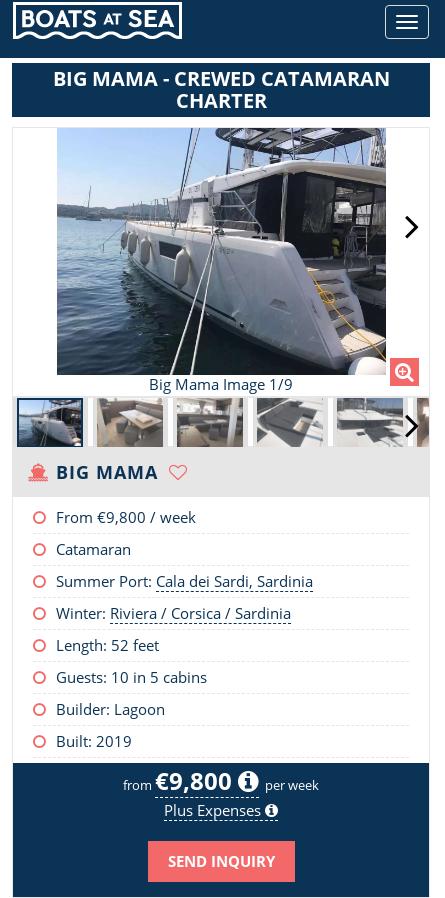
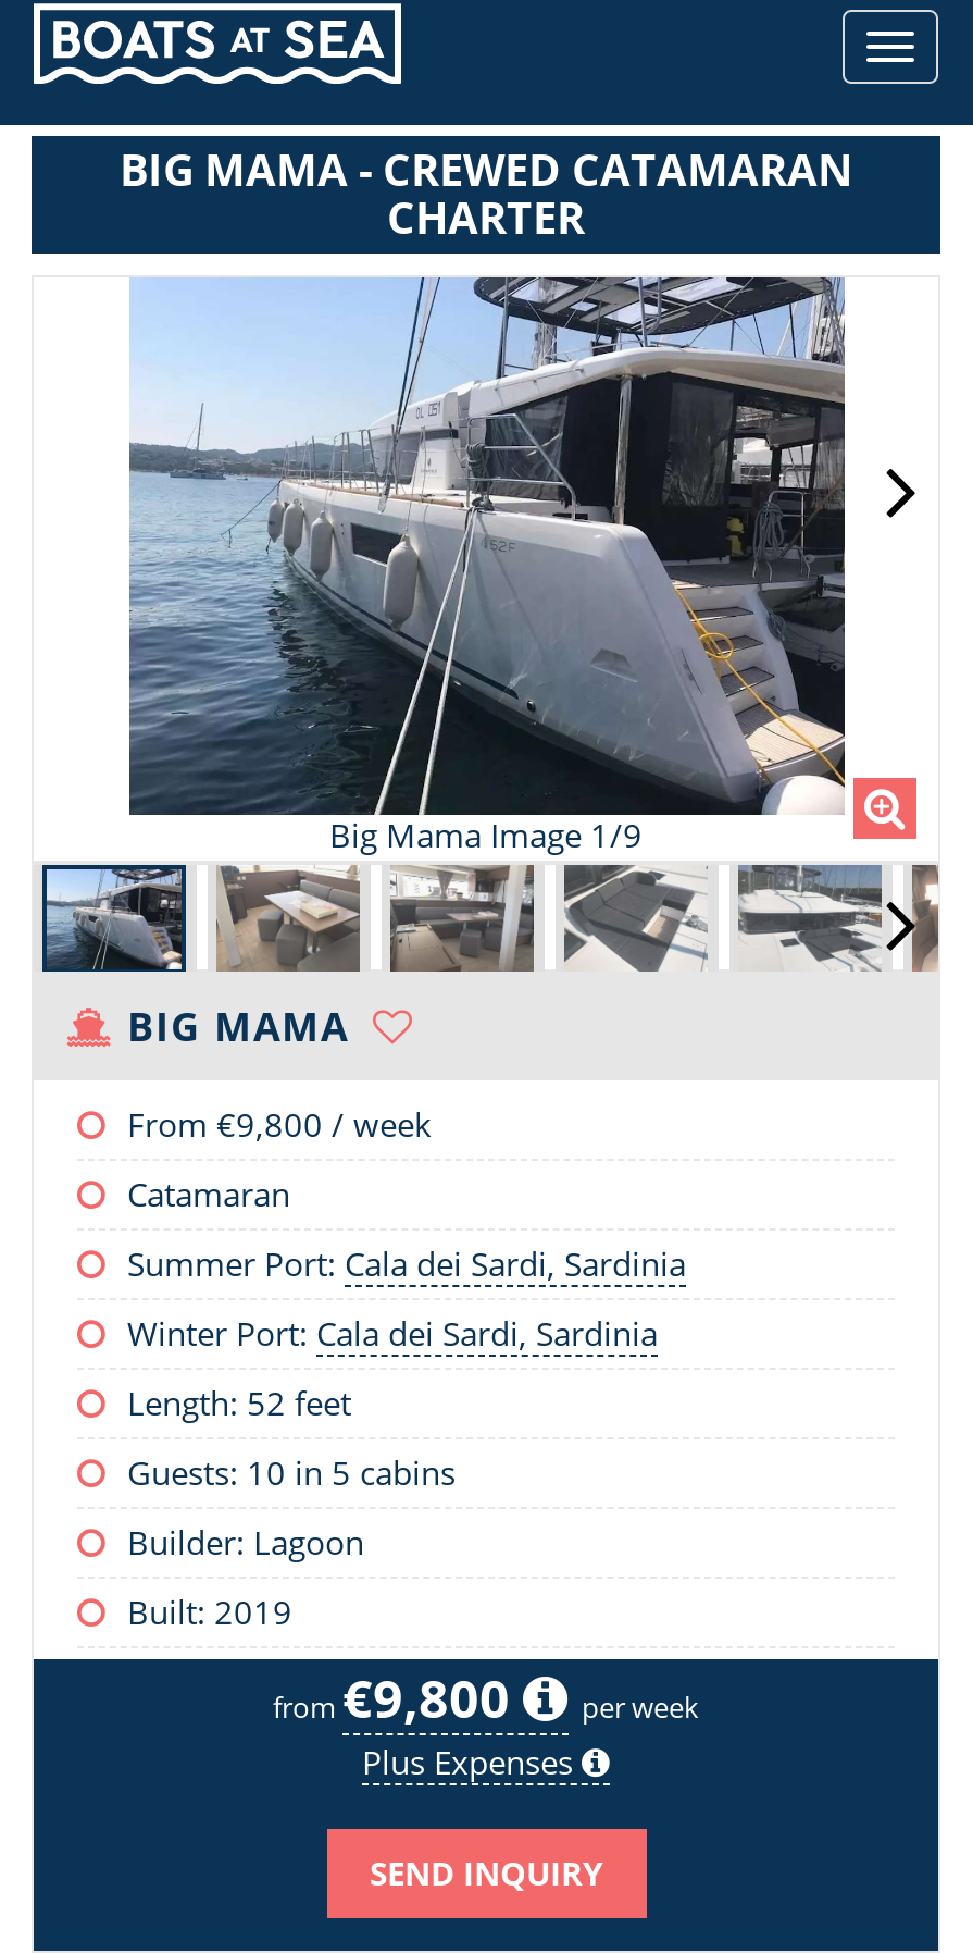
- Winter: Riviera / Corsica / Sardinia
+ Winter Port: Cala dei Sardi, Sardinia
